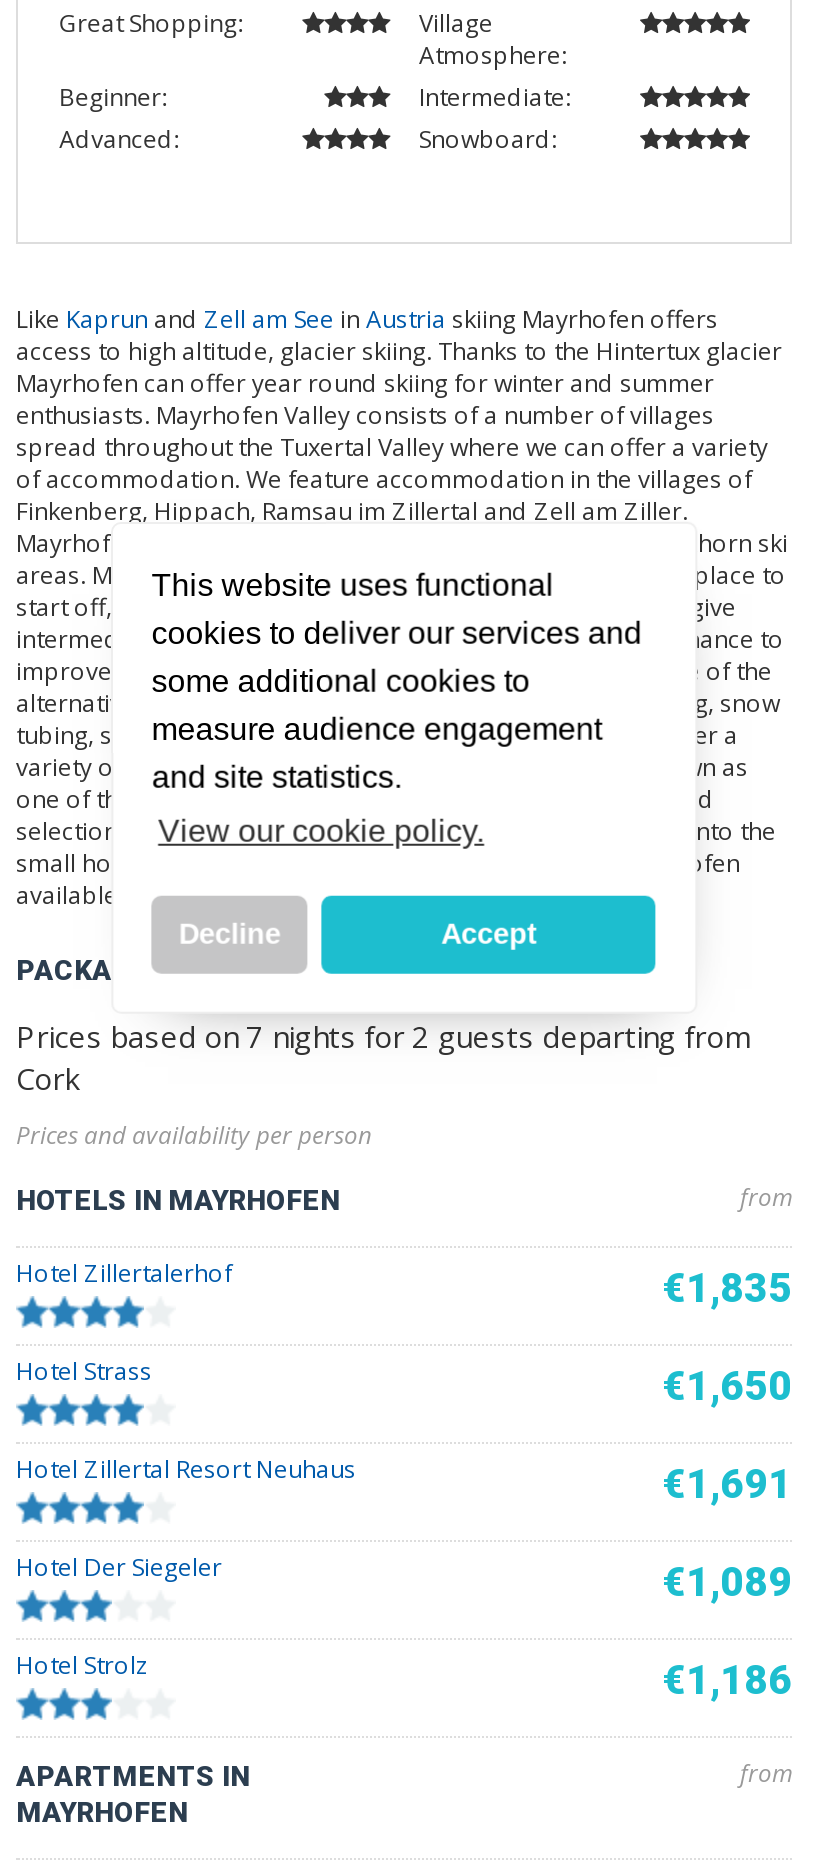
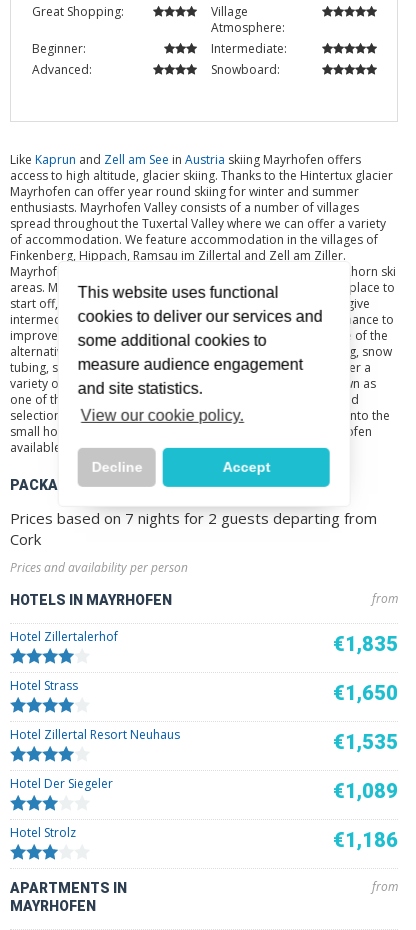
- €1,691
+ €1,535
